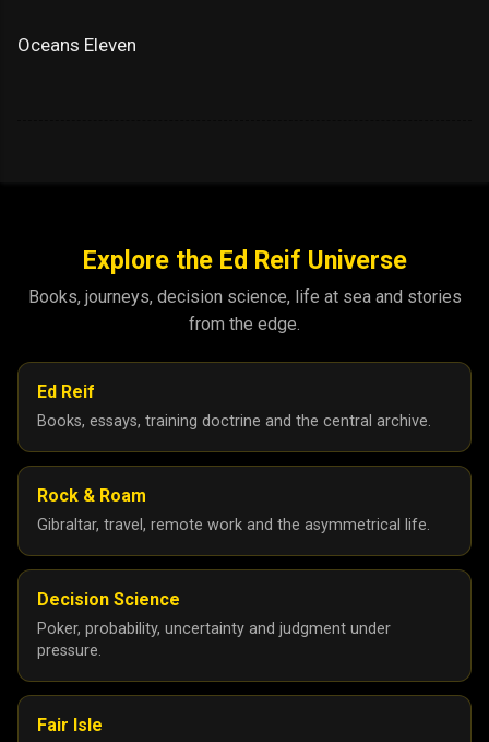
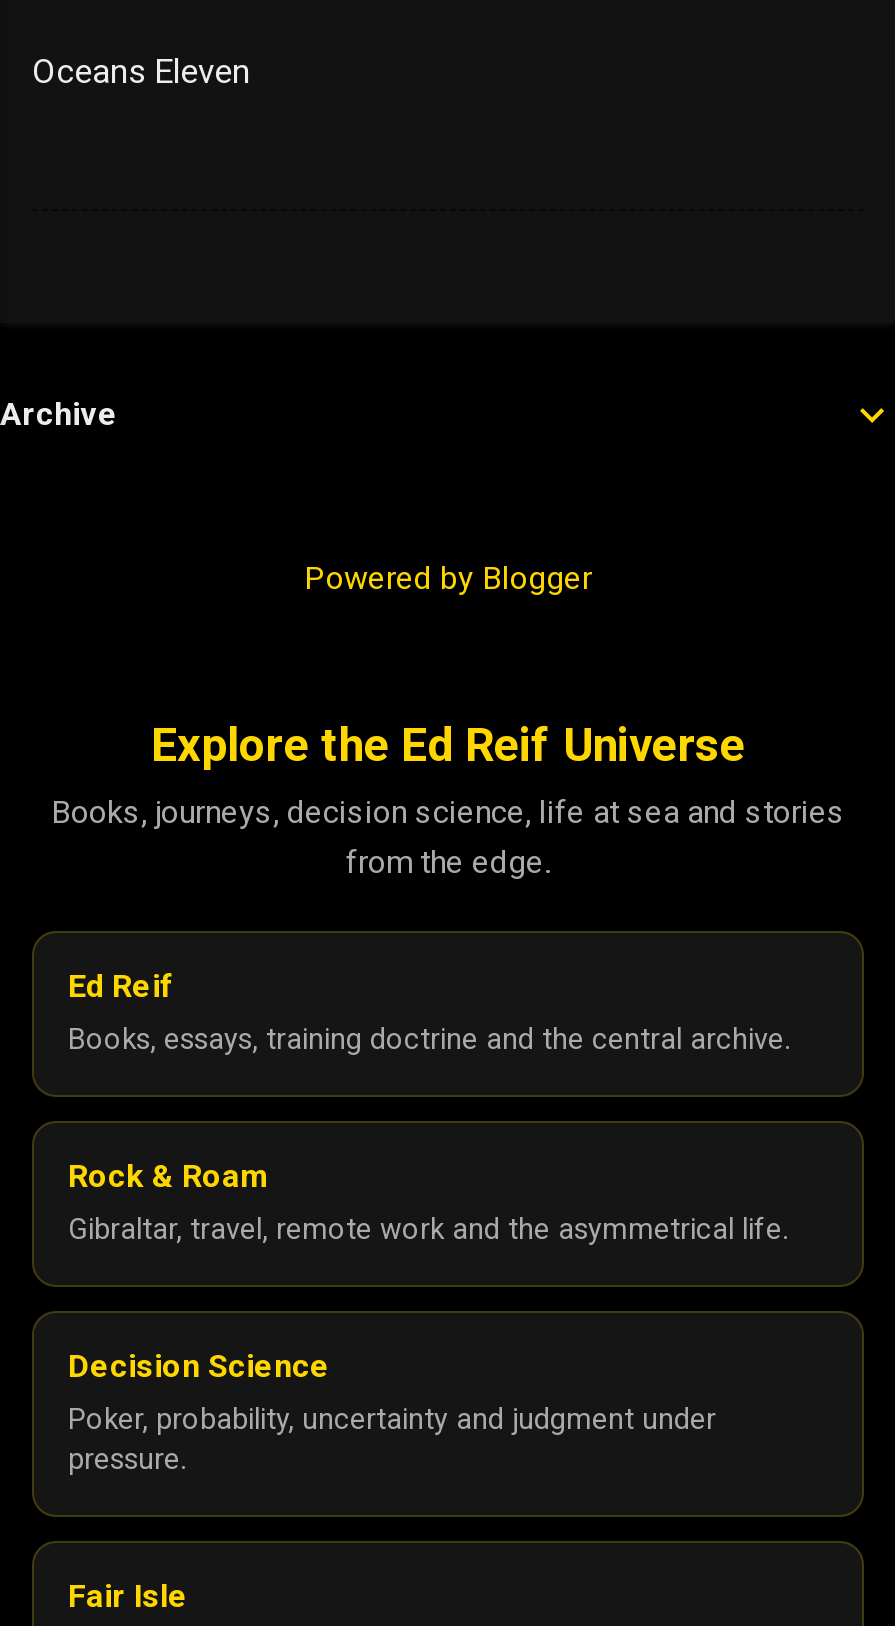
+ Archive

+ Powered by Blogger
